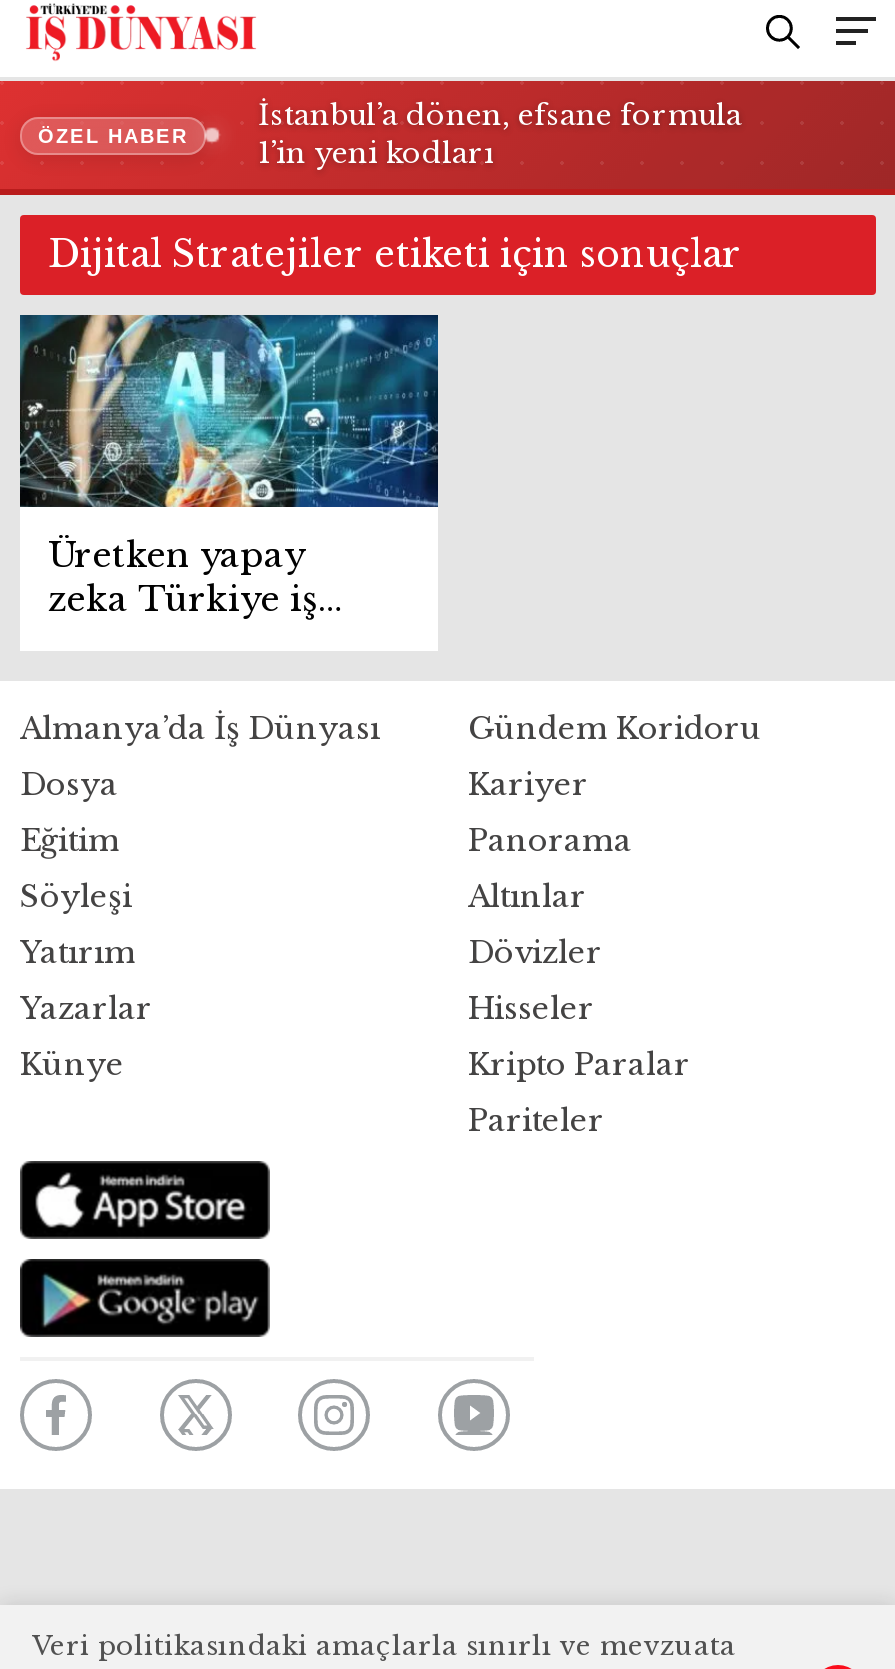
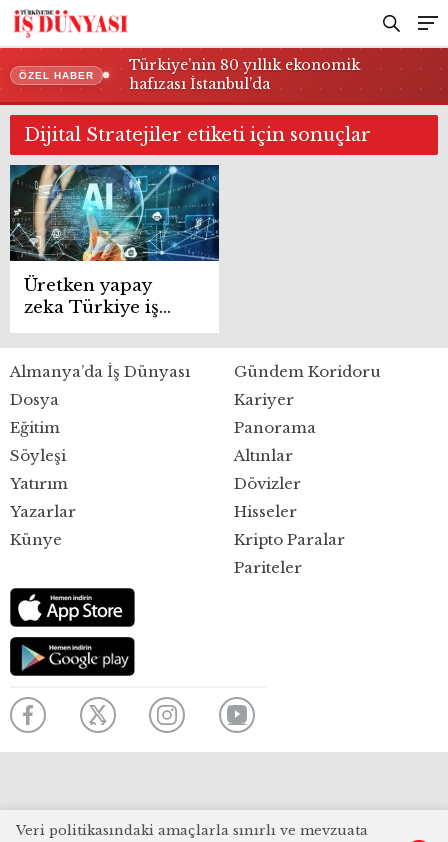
- İstanbul’a dönen, efsane formula
- 1’in yeni kodları
+ Türkiye’nin 80 yıllık ekonomik
+ hafızası İstanbul’da
